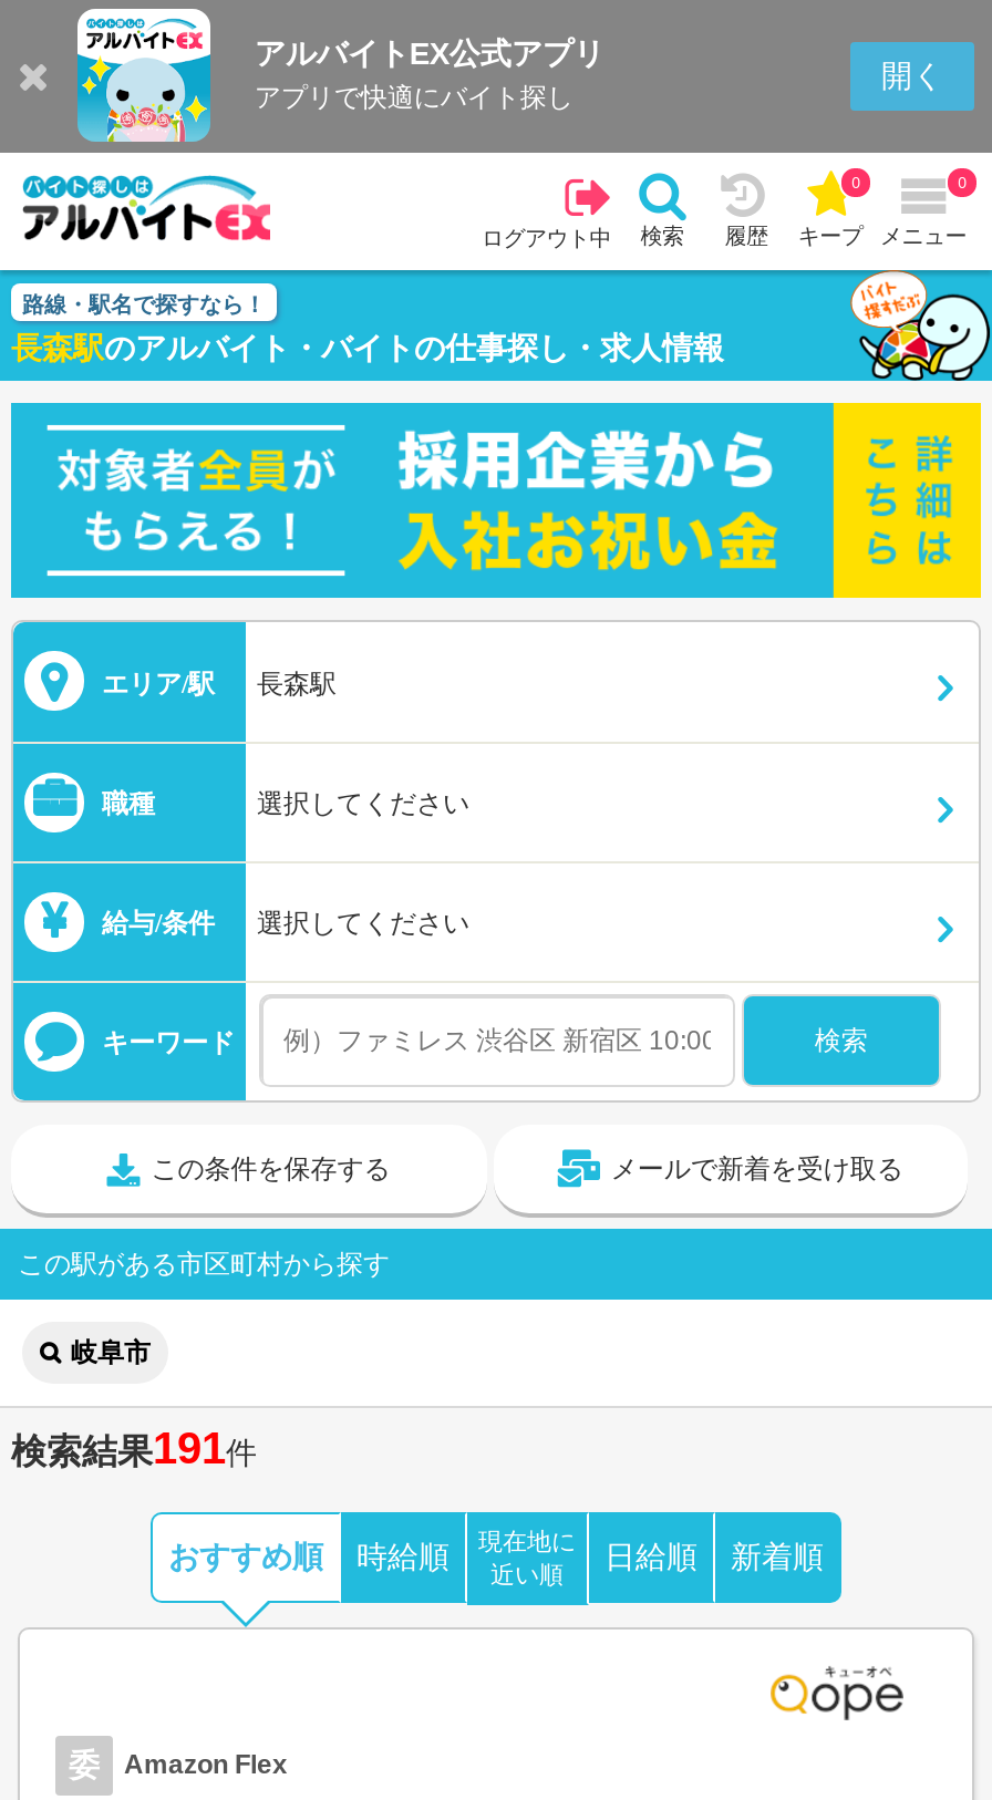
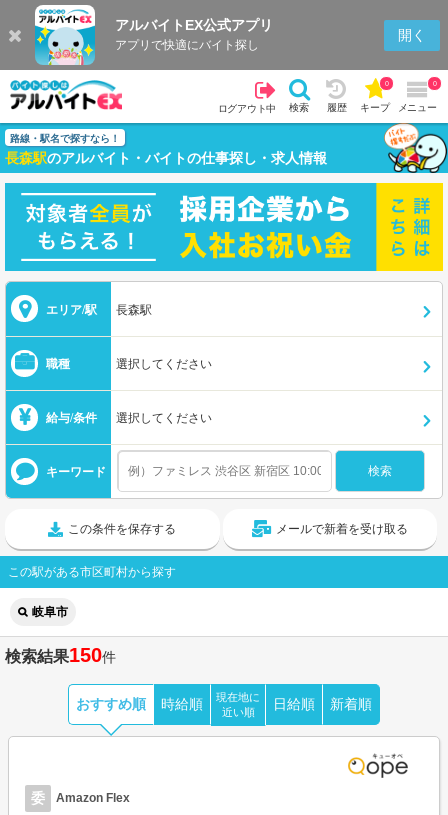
- 検索結果191件
+ 検索結果150件
